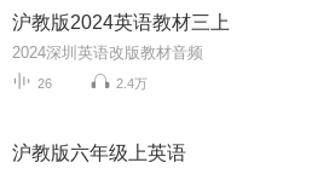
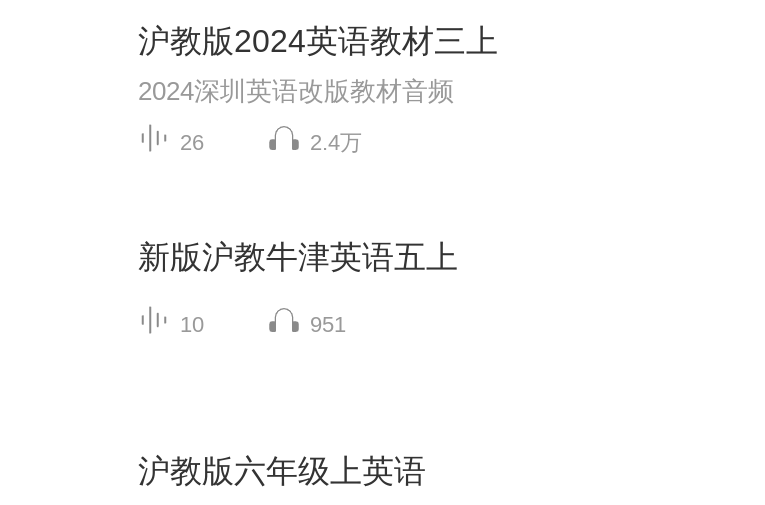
+ 新版沪教牛津英语五上
+ 10
+ 951
